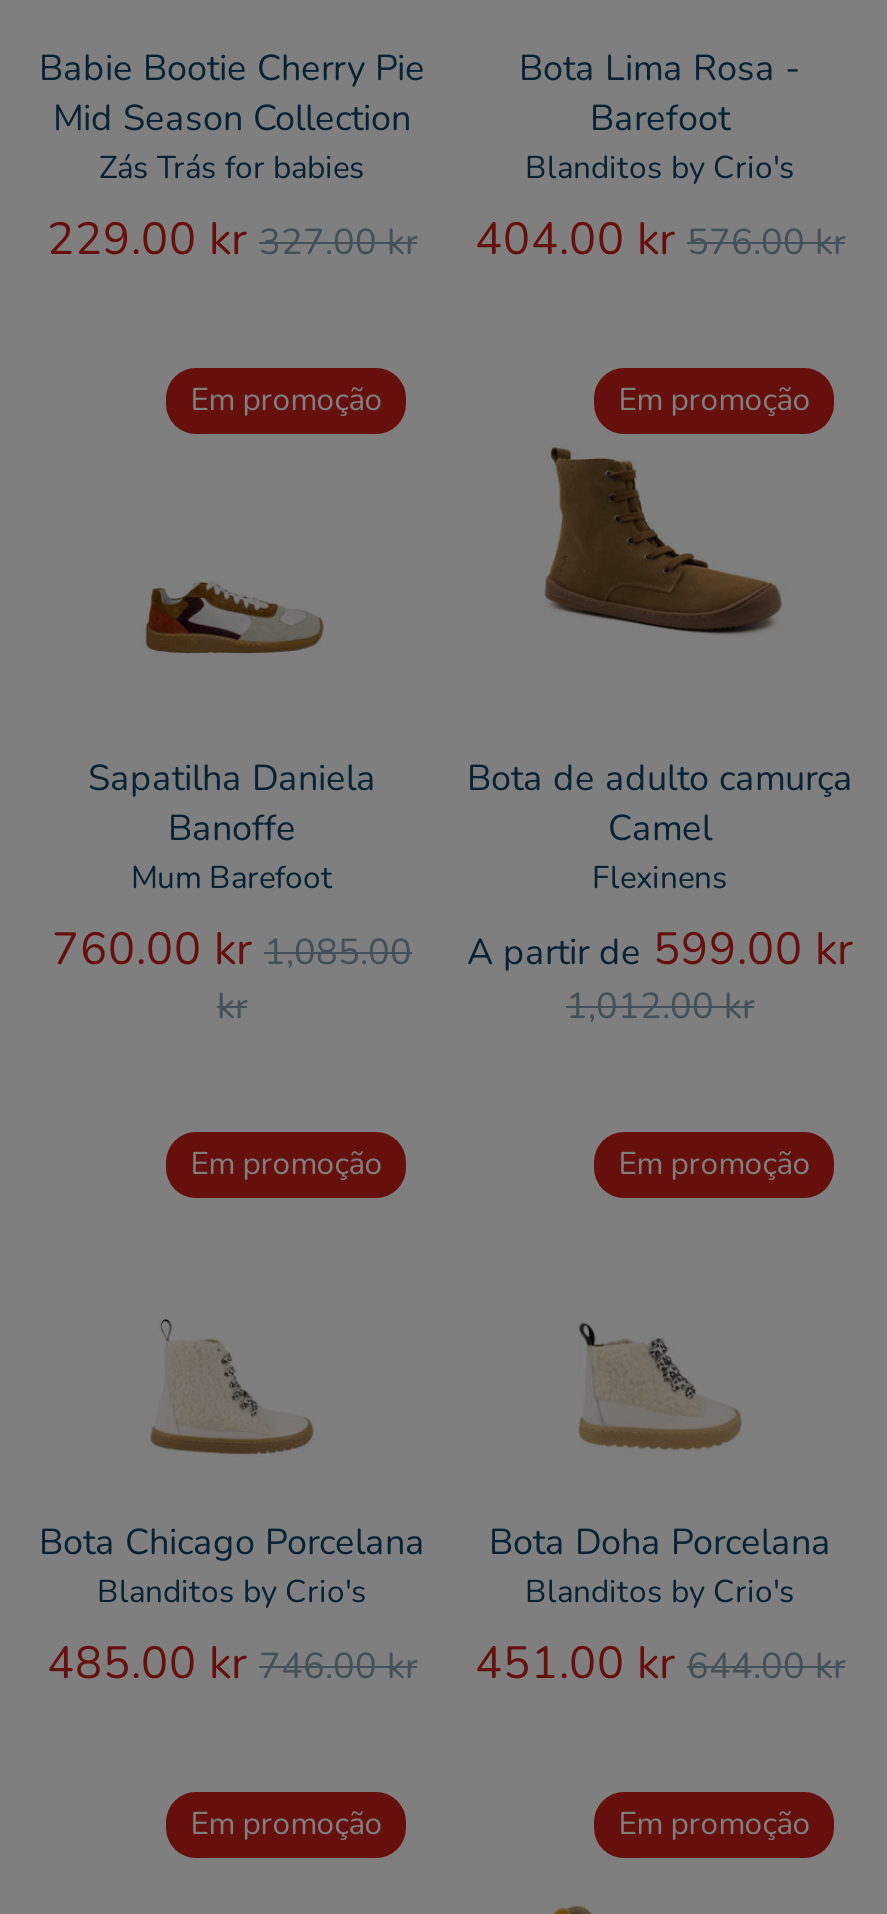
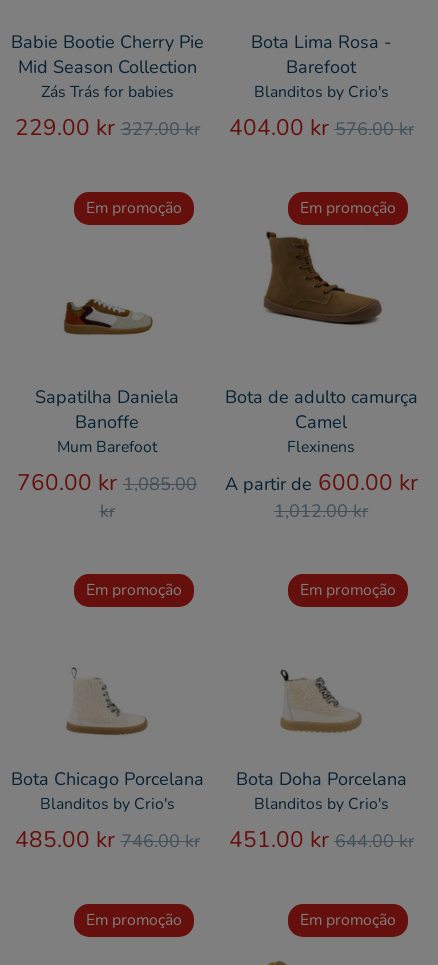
- A partir de 599.00 kr
+ A partir de 600.00 kr
